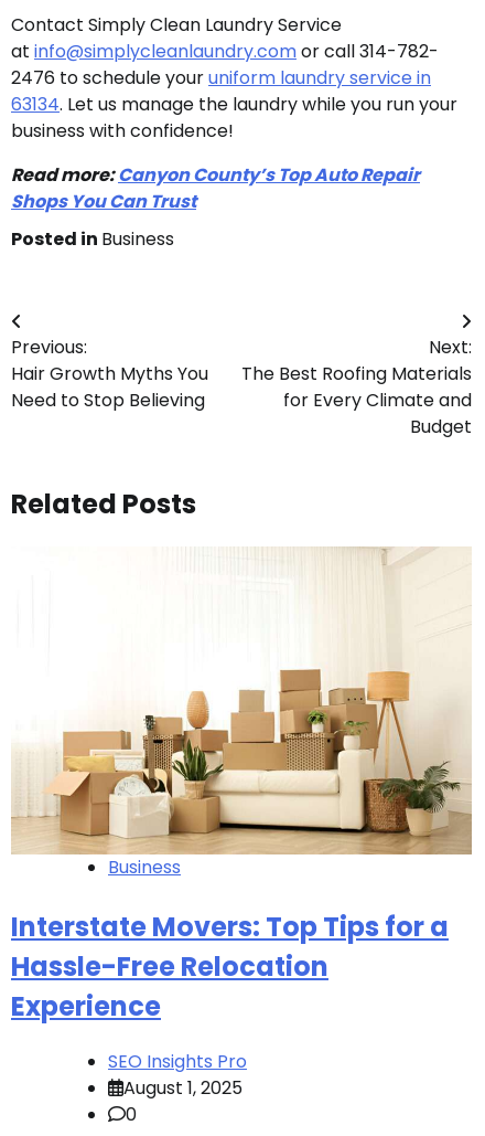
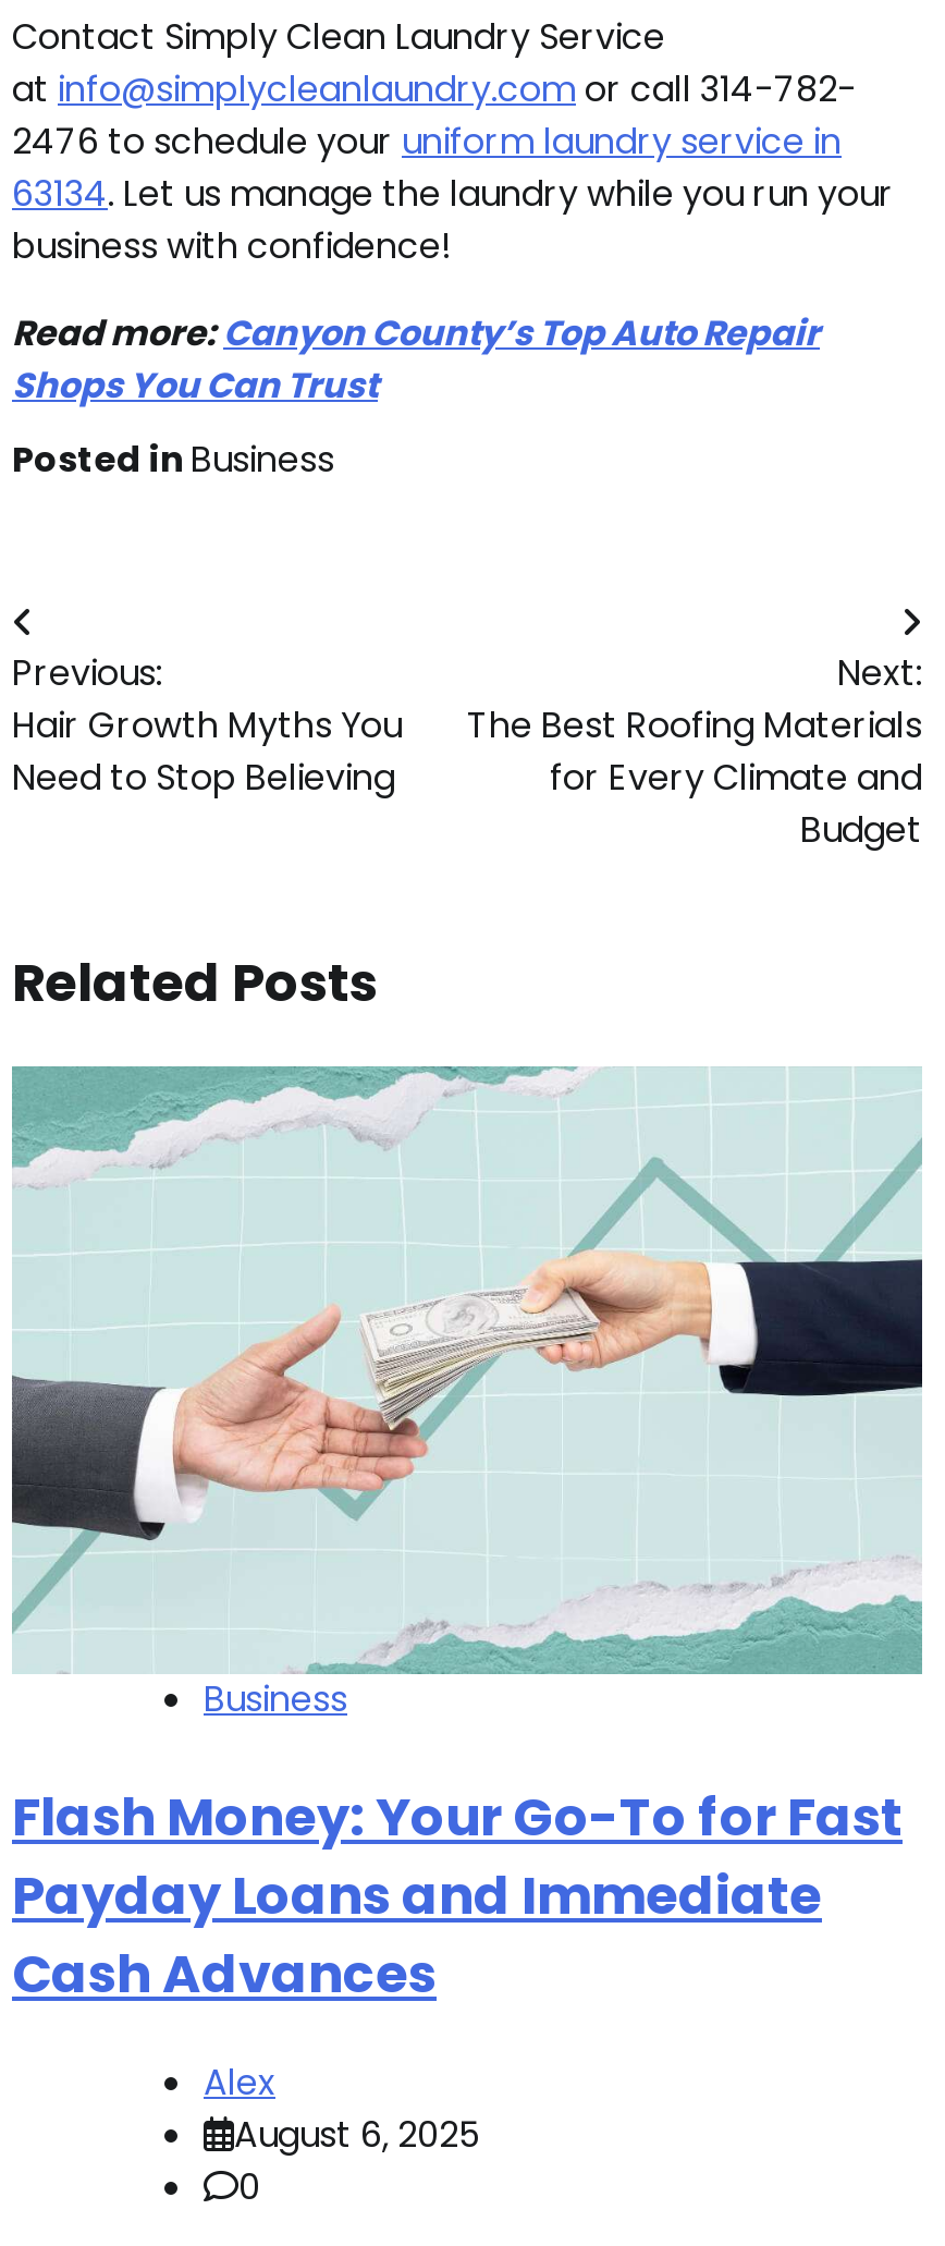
- [image]
+ [image]

- Interstate Movers: Top Tips for a
- Hassle-Free Relocation
- Experience
+ Flash Money: Your Go-To for Fast
+ Payday Loans and Immediate
+ Cash Advances

- SEO Insights Pro
- August 1, 2025
+ Alex
+ August 6, 2025
